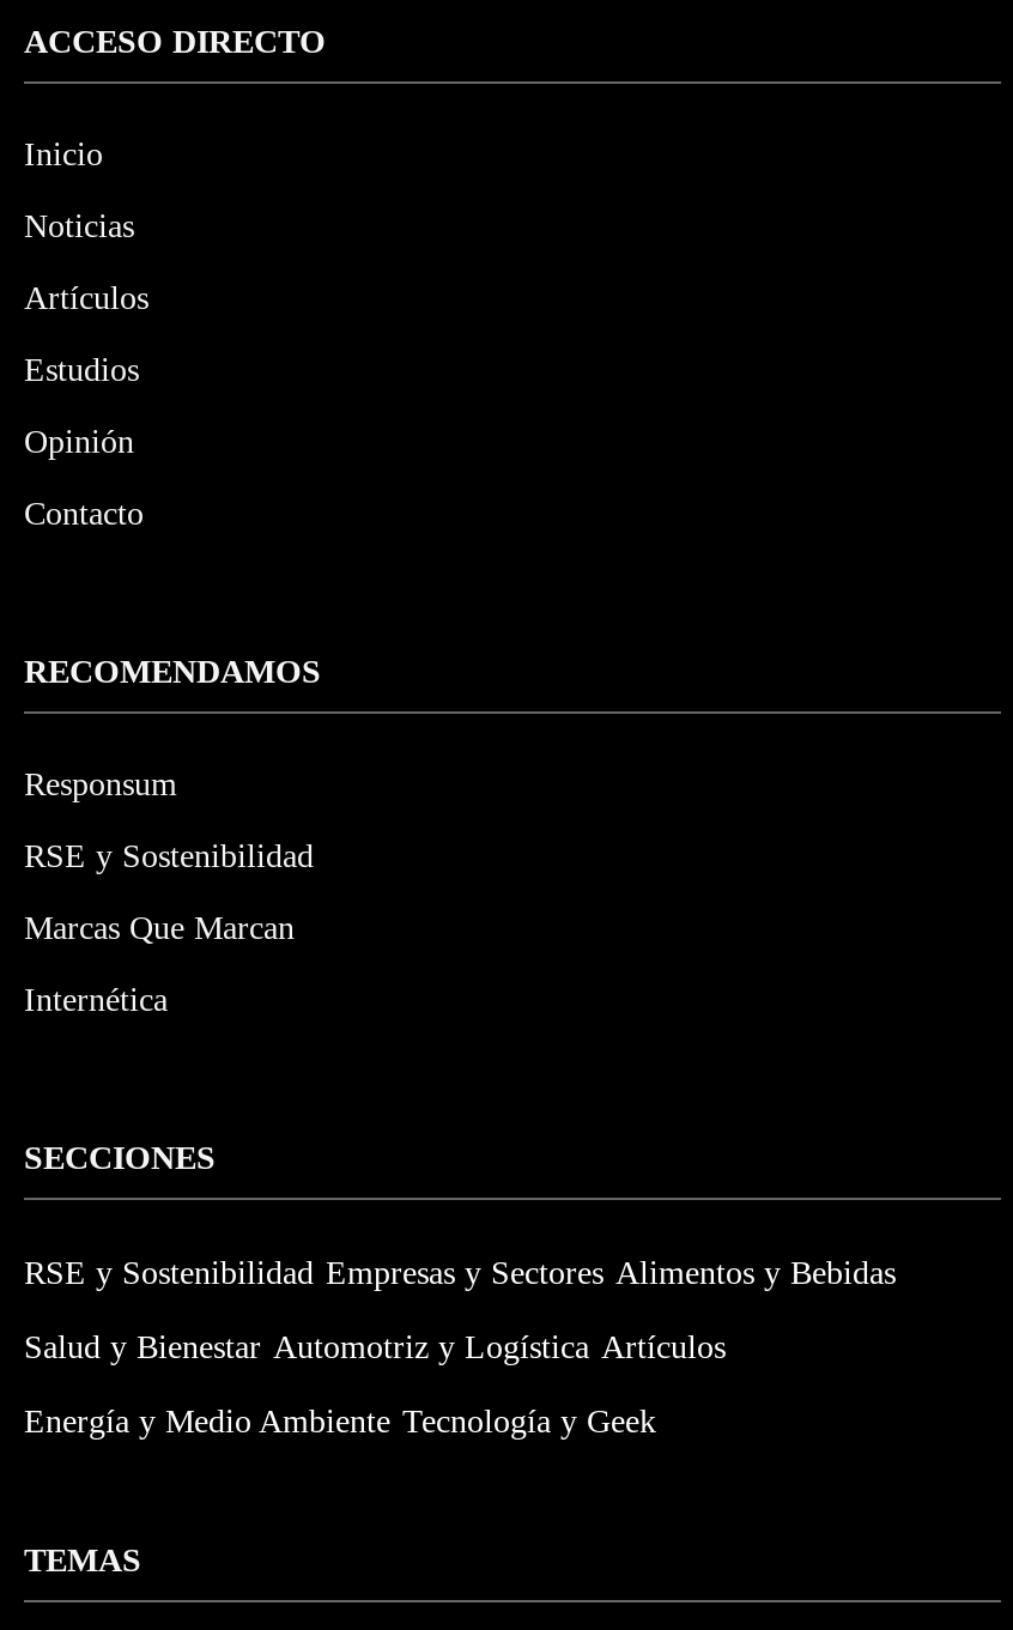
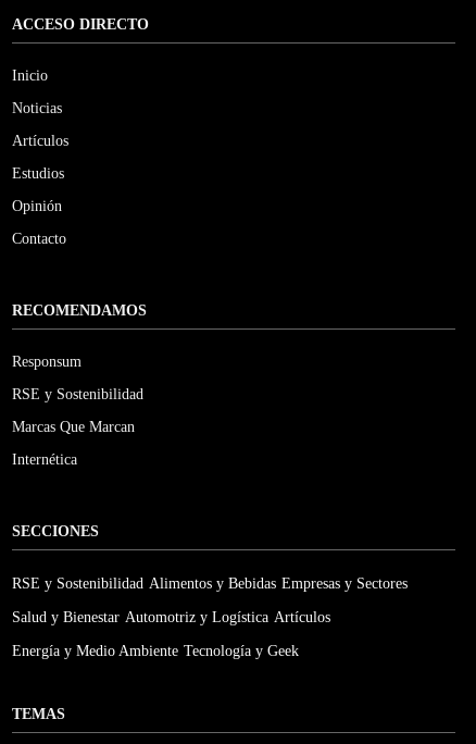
- RSE y Sostenibilidad Empresas y Sectores Alimentos y Bebidas
+ RSE y Sostenibilidad Alimentos y Bebidas Empresas y Sectores
